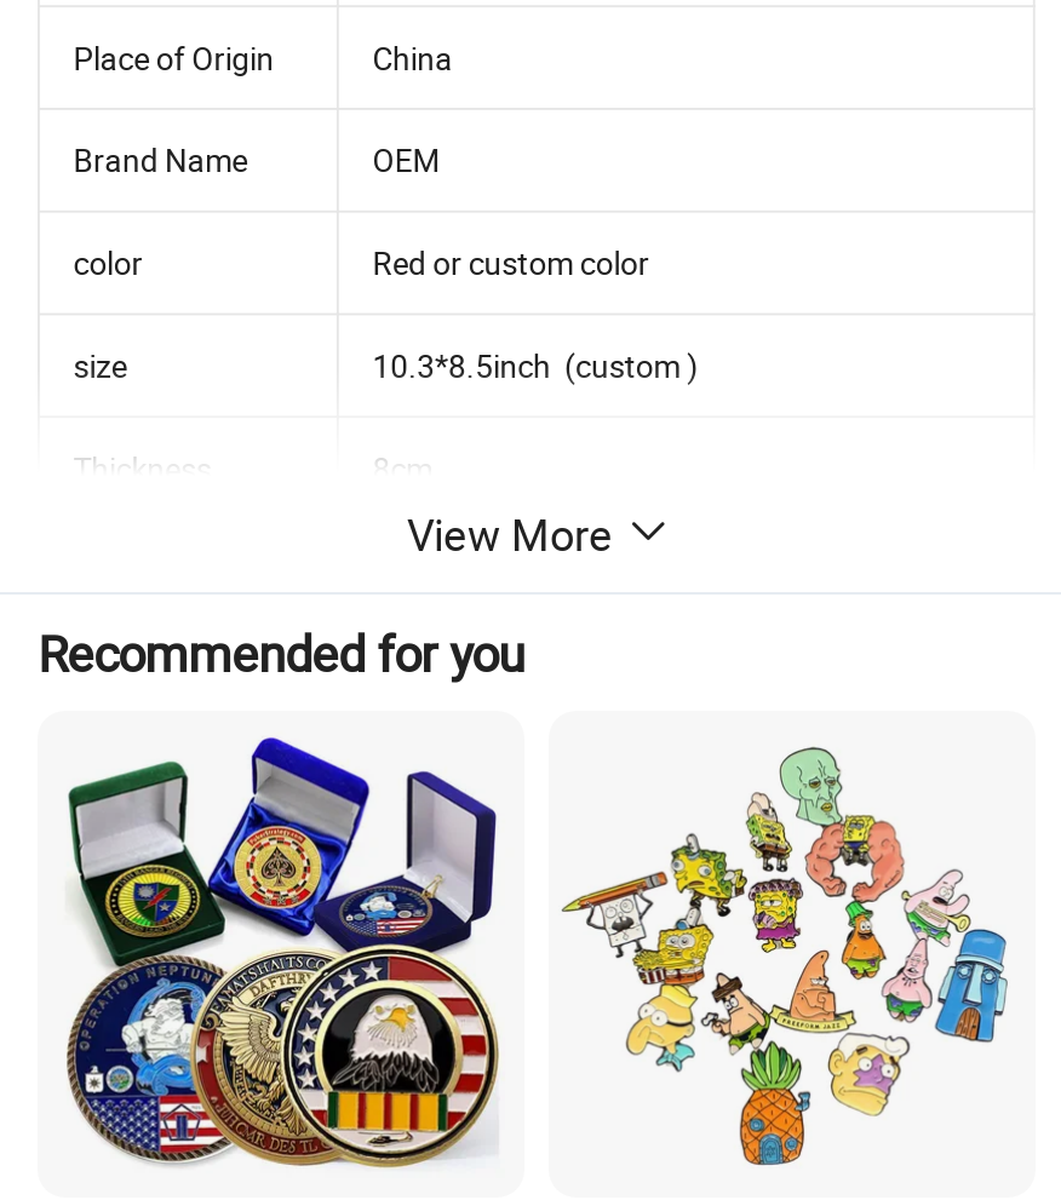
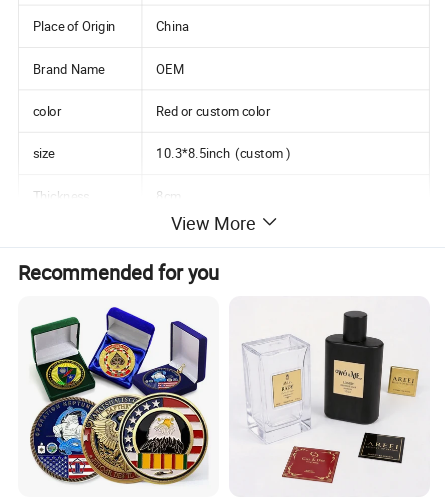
- [image]
+ [image]
